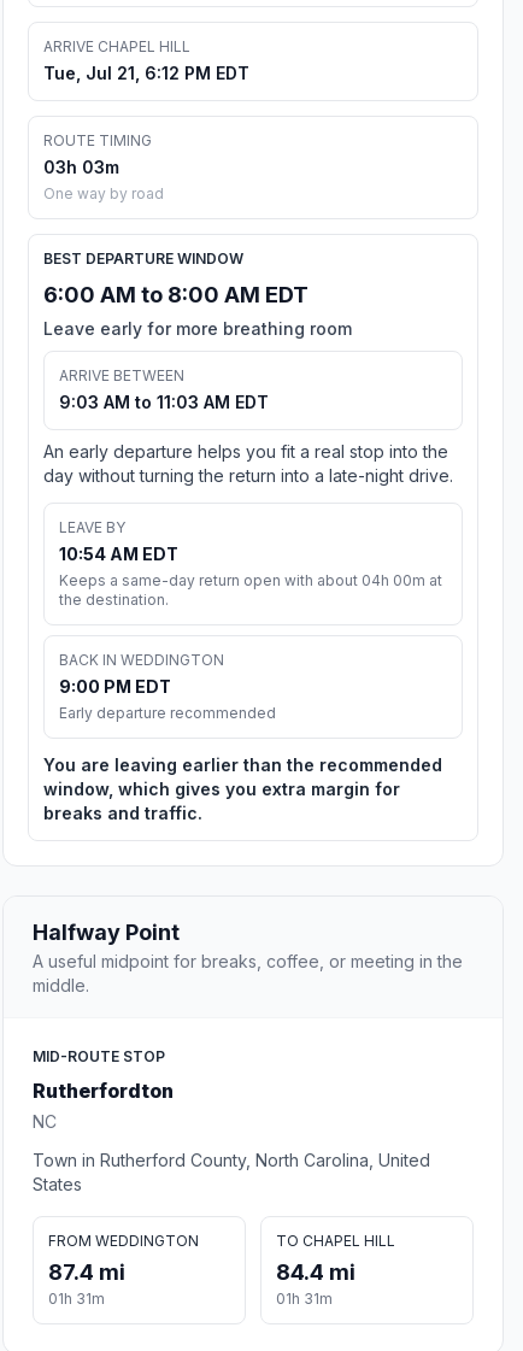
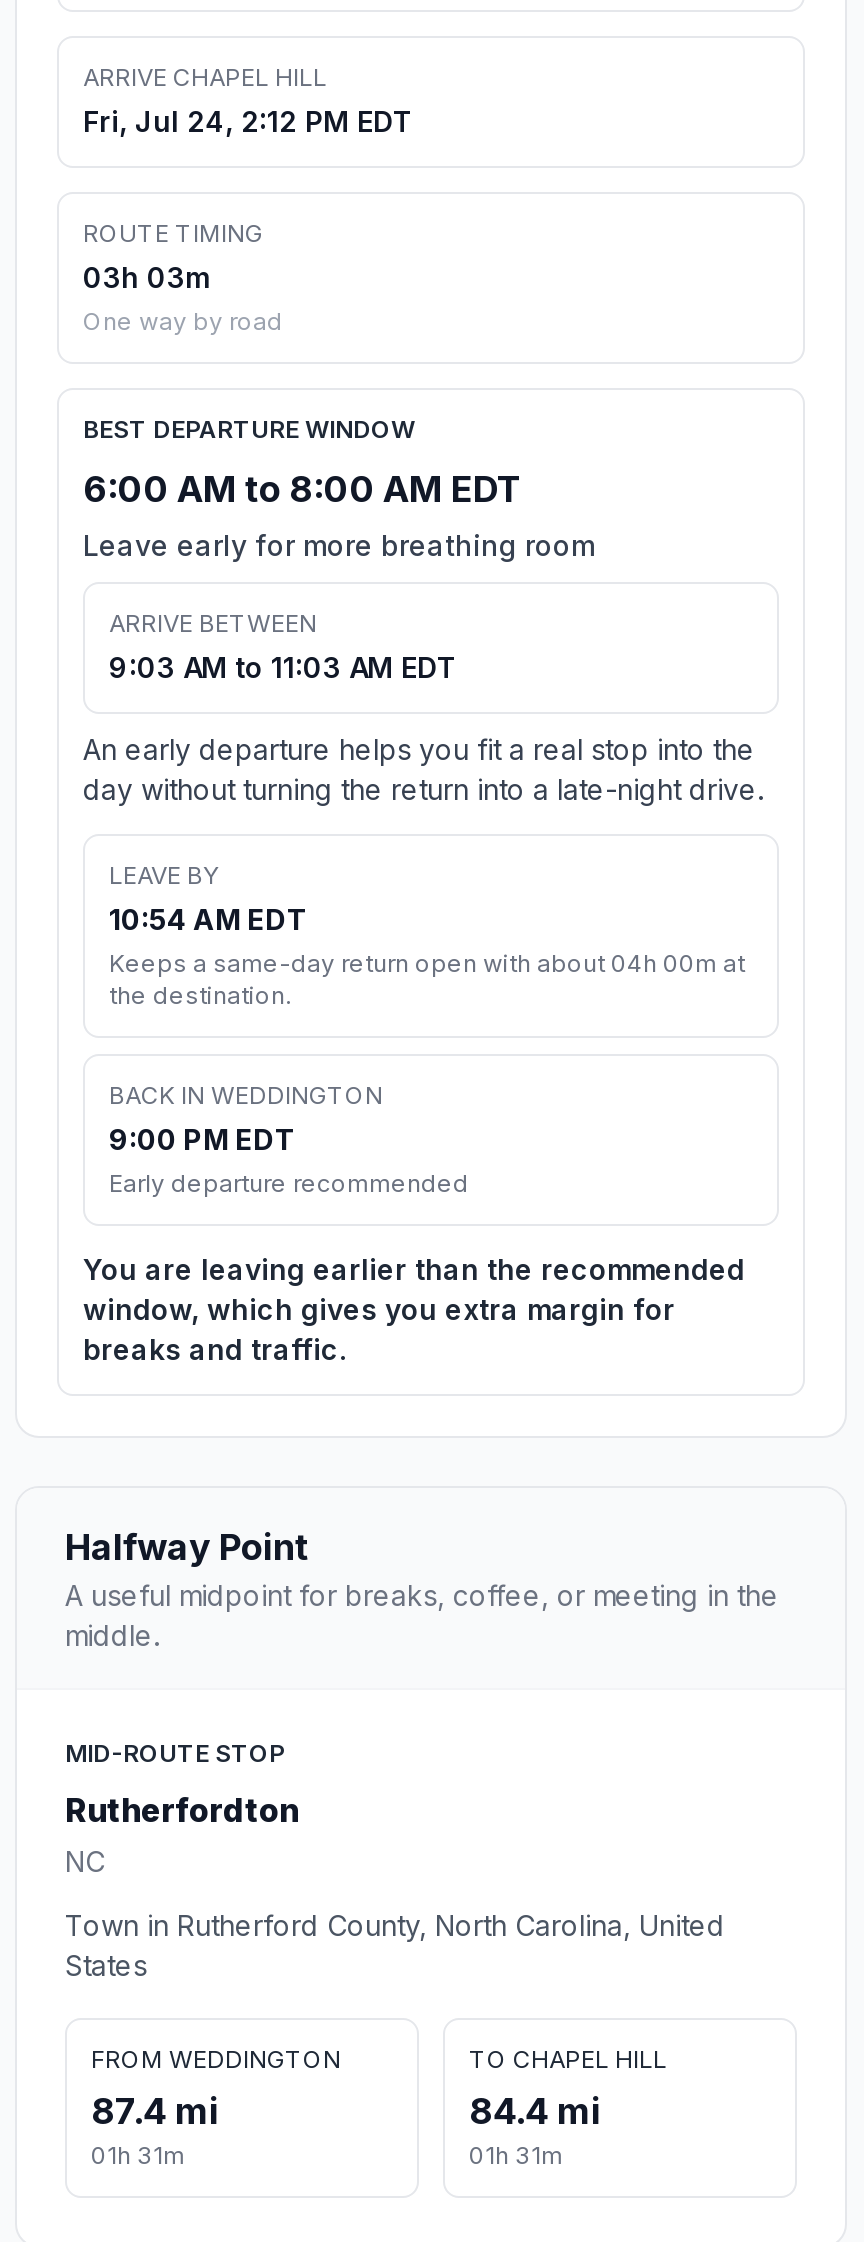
- Tue, Jul 21, 6:12 PM EDT
+ Fri, Jul 24, 2:12 PM EDT
